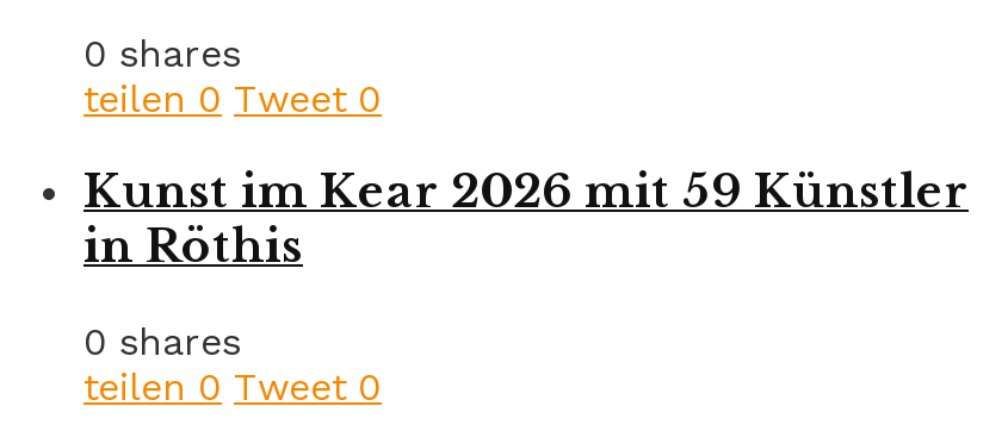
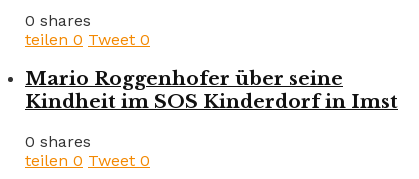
- Kunst im Kear 2026 mit 59 Künstler
- in Röthis
+ Mario Roggenhofer über seine
+ Kindheit im SOS Kinderdorf in Imst
